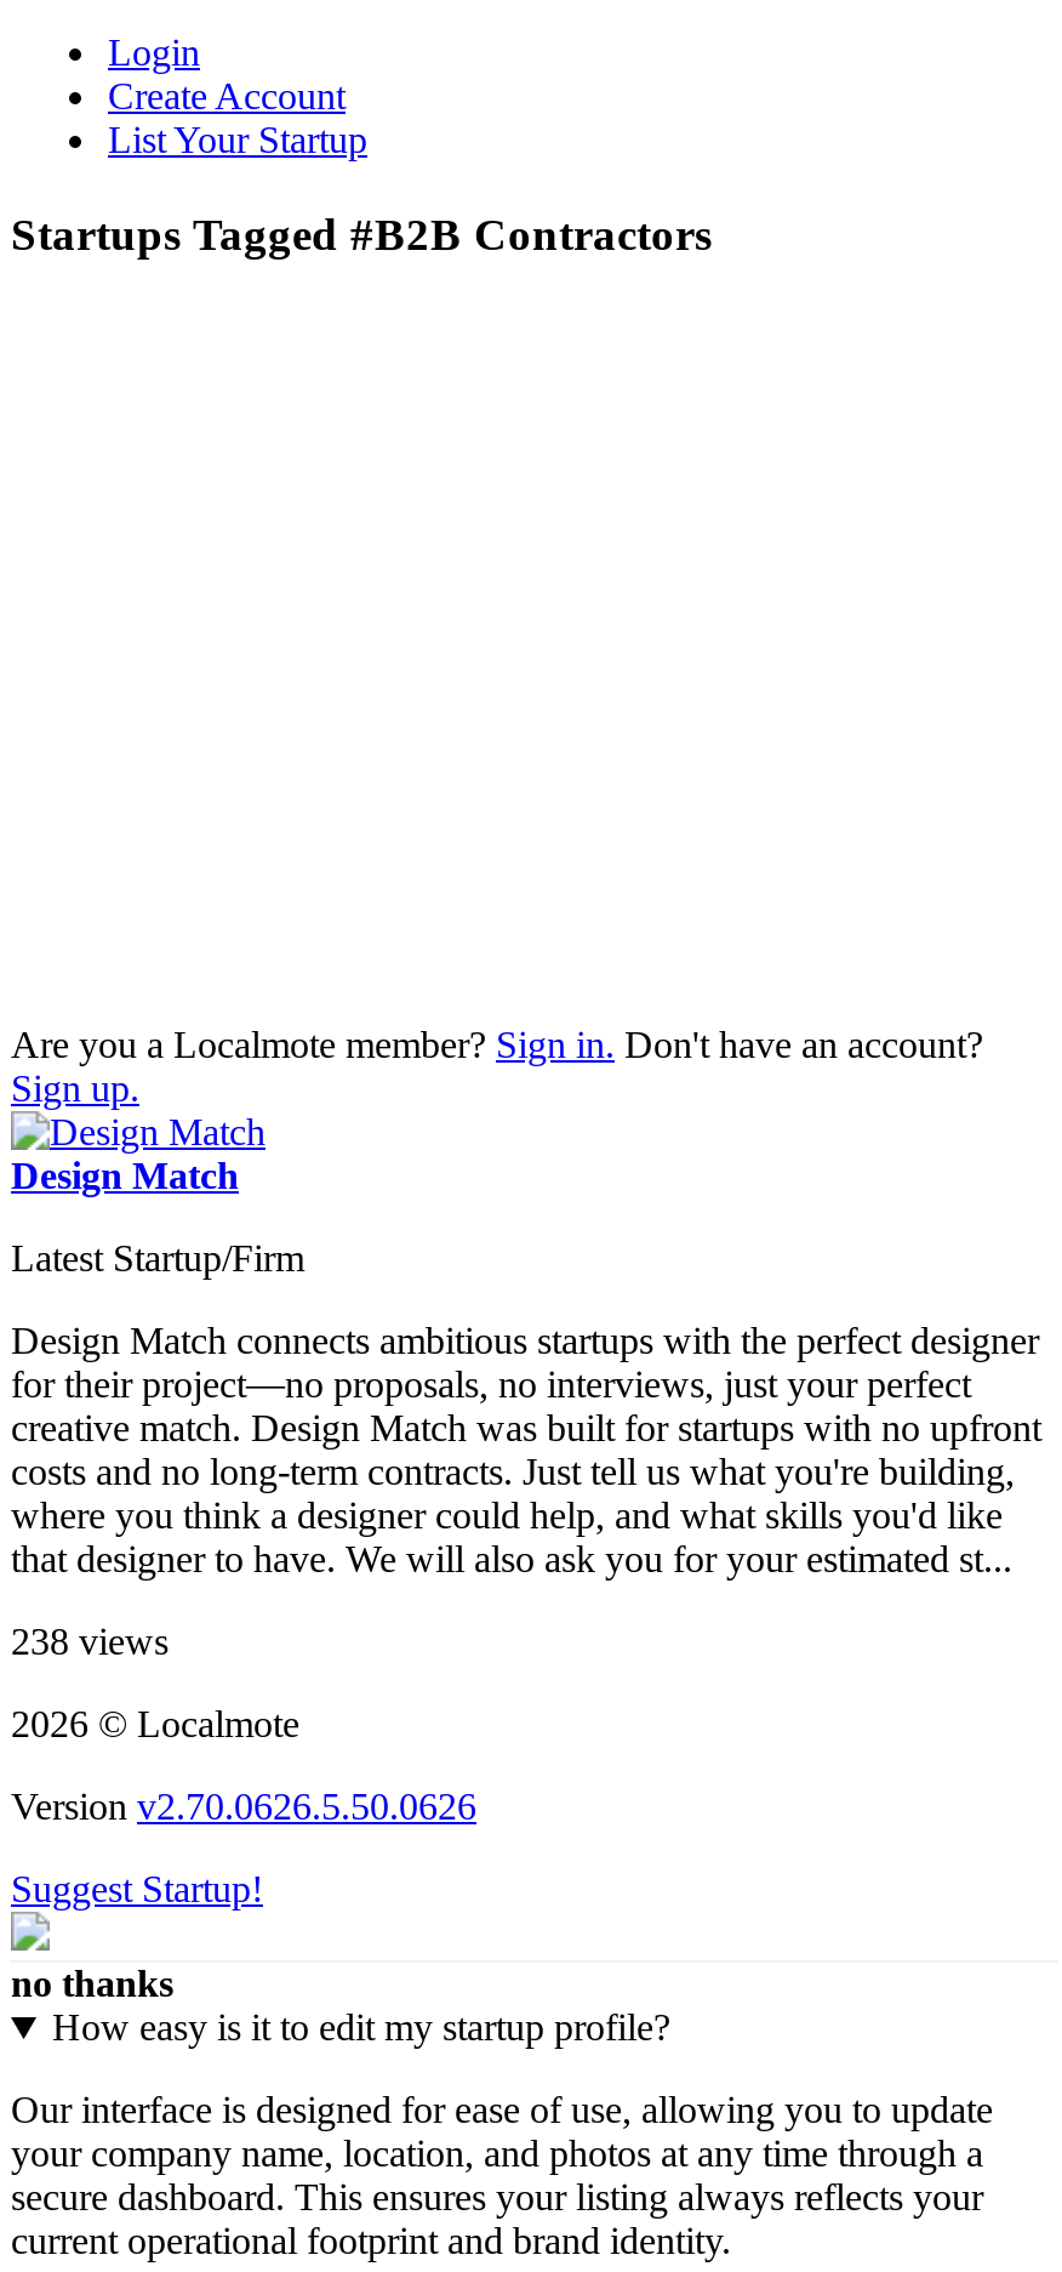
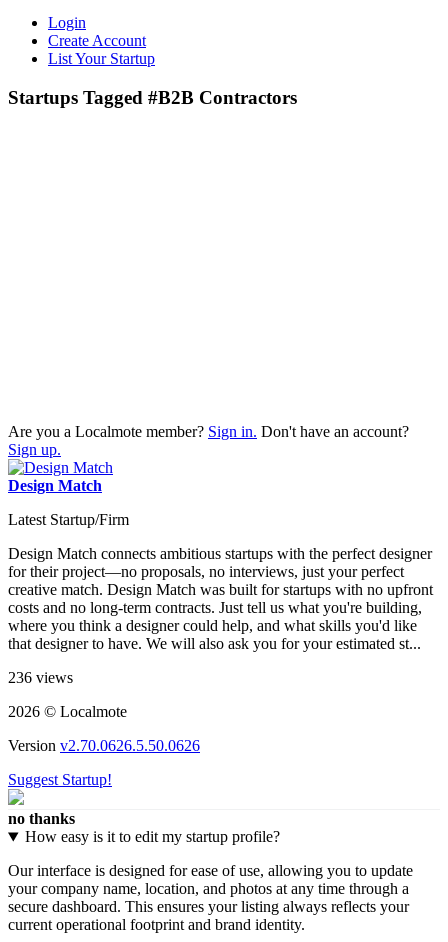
- 238 views
+ 236 views
